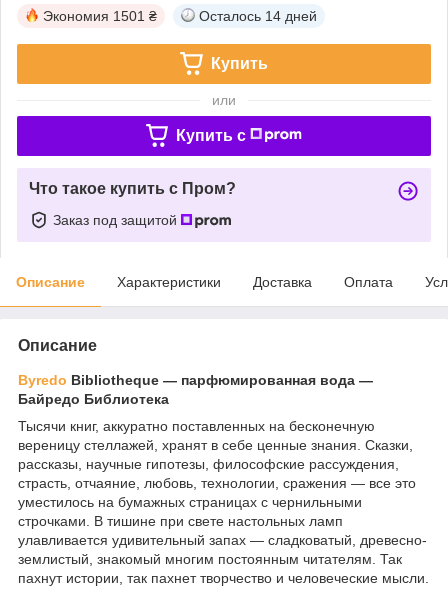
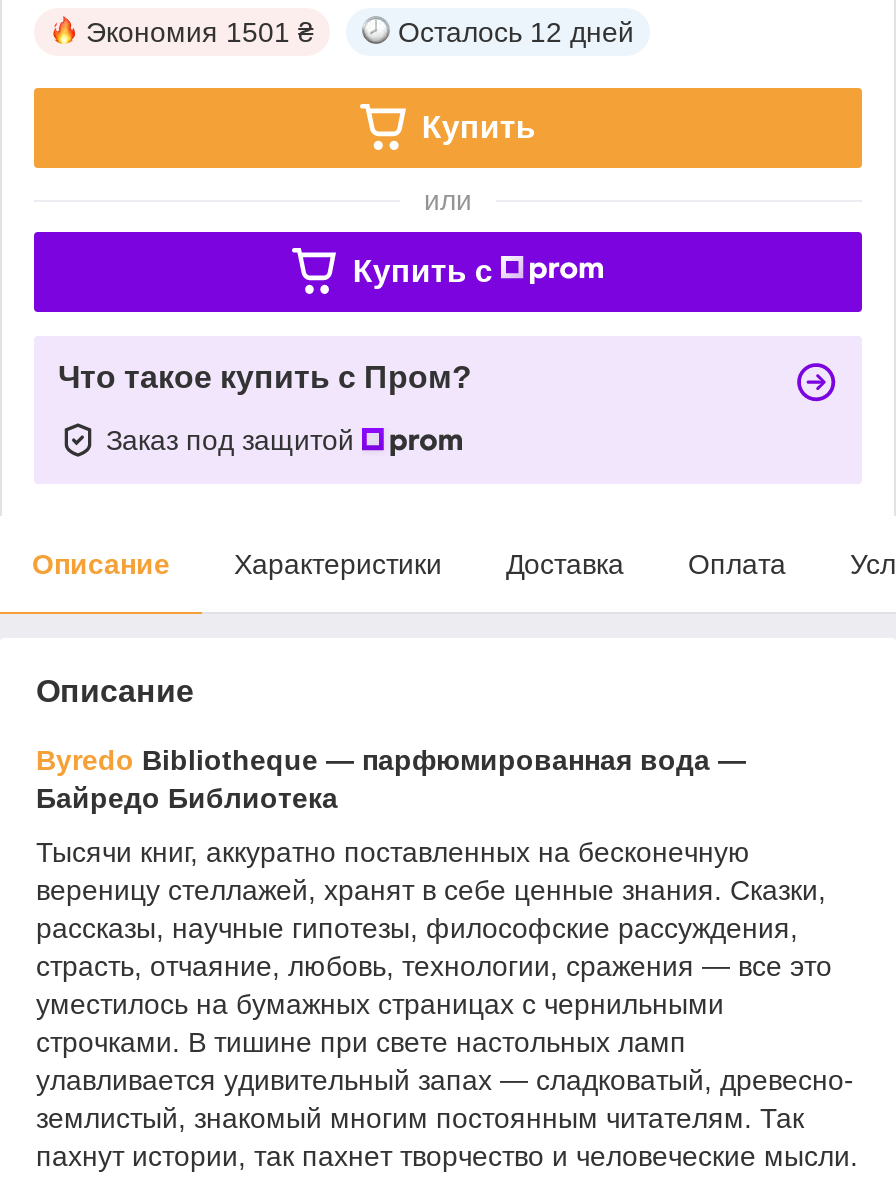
- Осталось 14 дней
+ Осталось 12 дней
